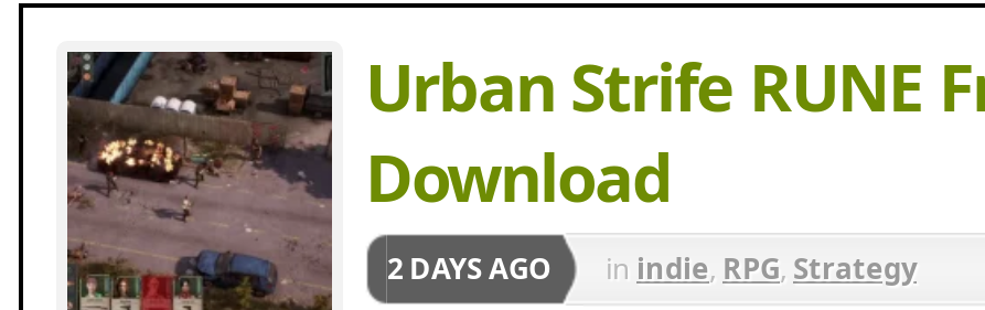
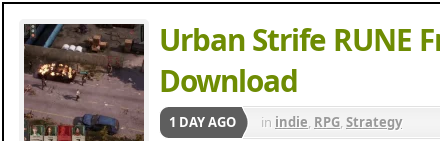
- 2 DAYS AGO in indie, RPG, Strategy
+ 1 DAY AGO in indie, RPG, Strategy
